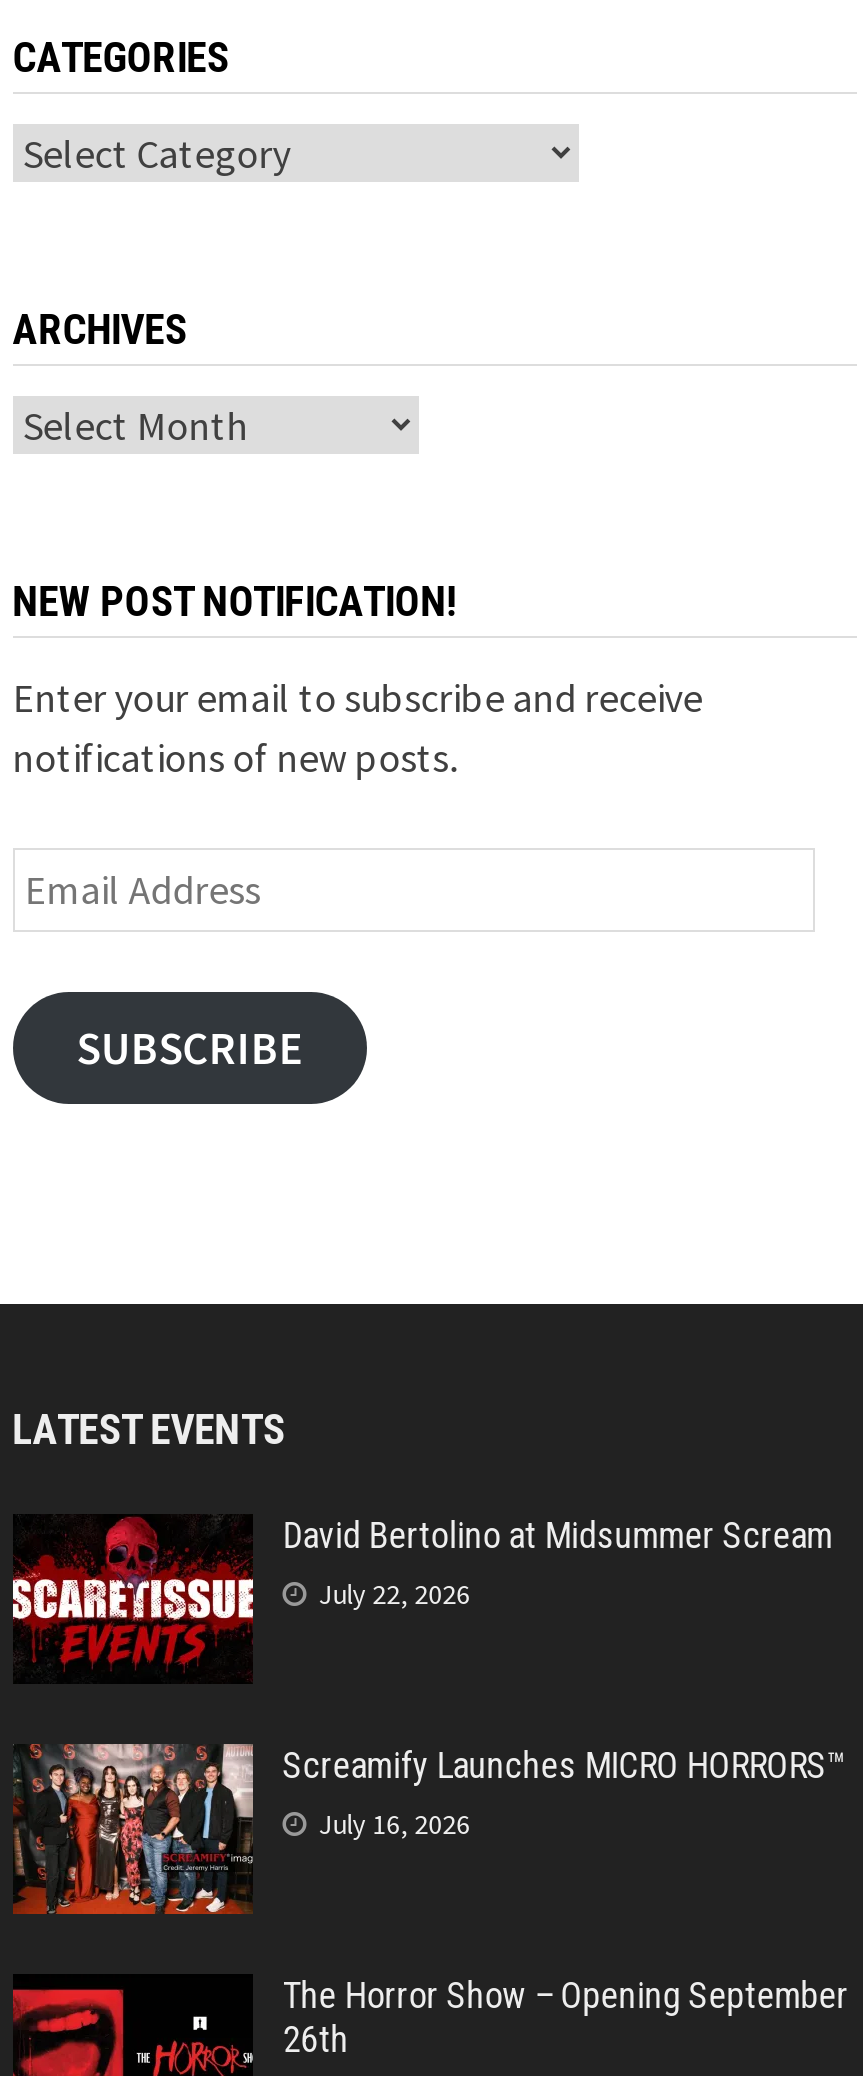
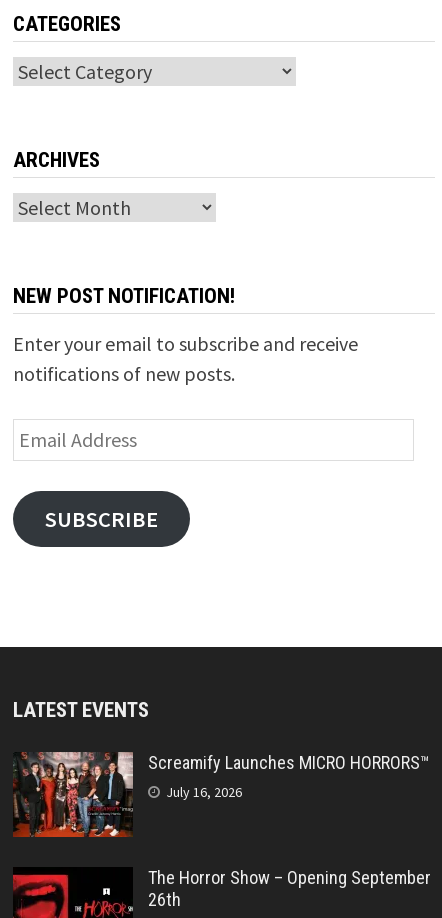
- [image]
- David Bertolino at Midsummer Scream
- July 22, 2026
